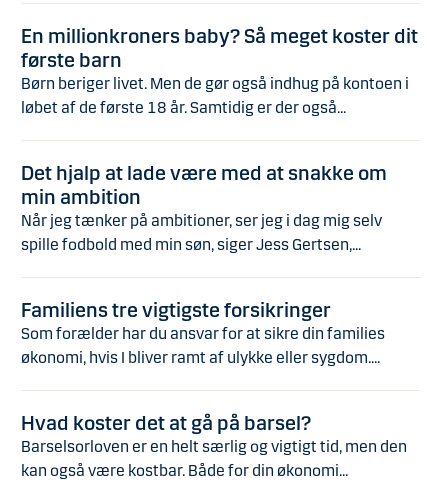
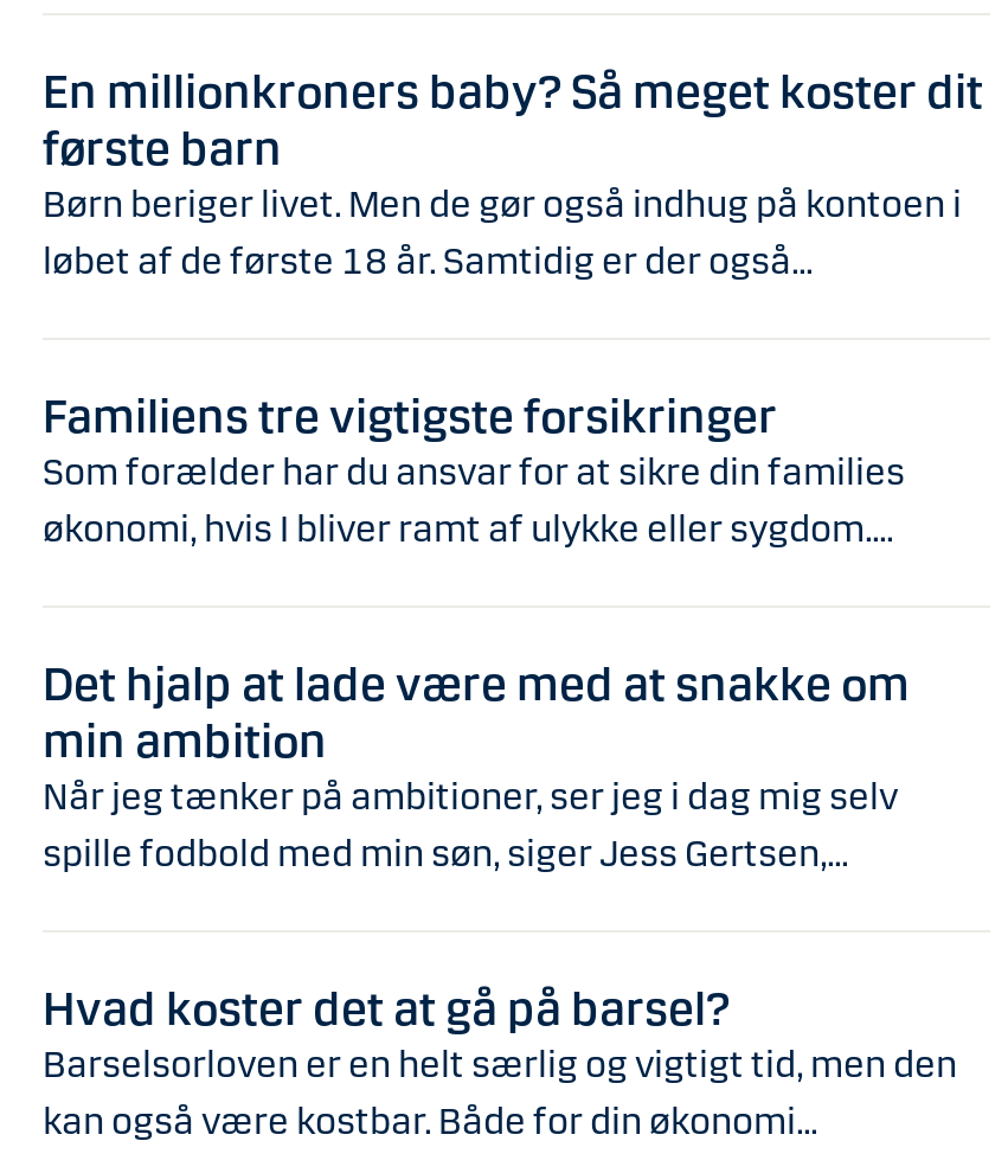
moved down: Det hjalp at lade være med at snakke om | min ambition | Når jeg tænker på ambitioner, ser jeg i dag mig selv | spille fodbold med min søn, siger Jess Gertsen,...

moved up: Familiens tre vigtigste forsikringer | Som forælder har du ansvar for at sikre din families | økonomi, hvis I bliver ramt af ulykke eller sygdom....
